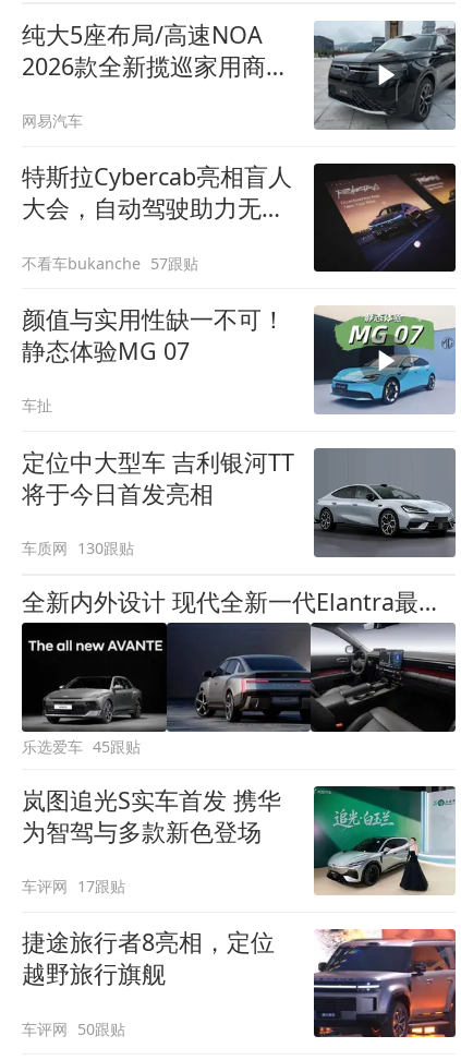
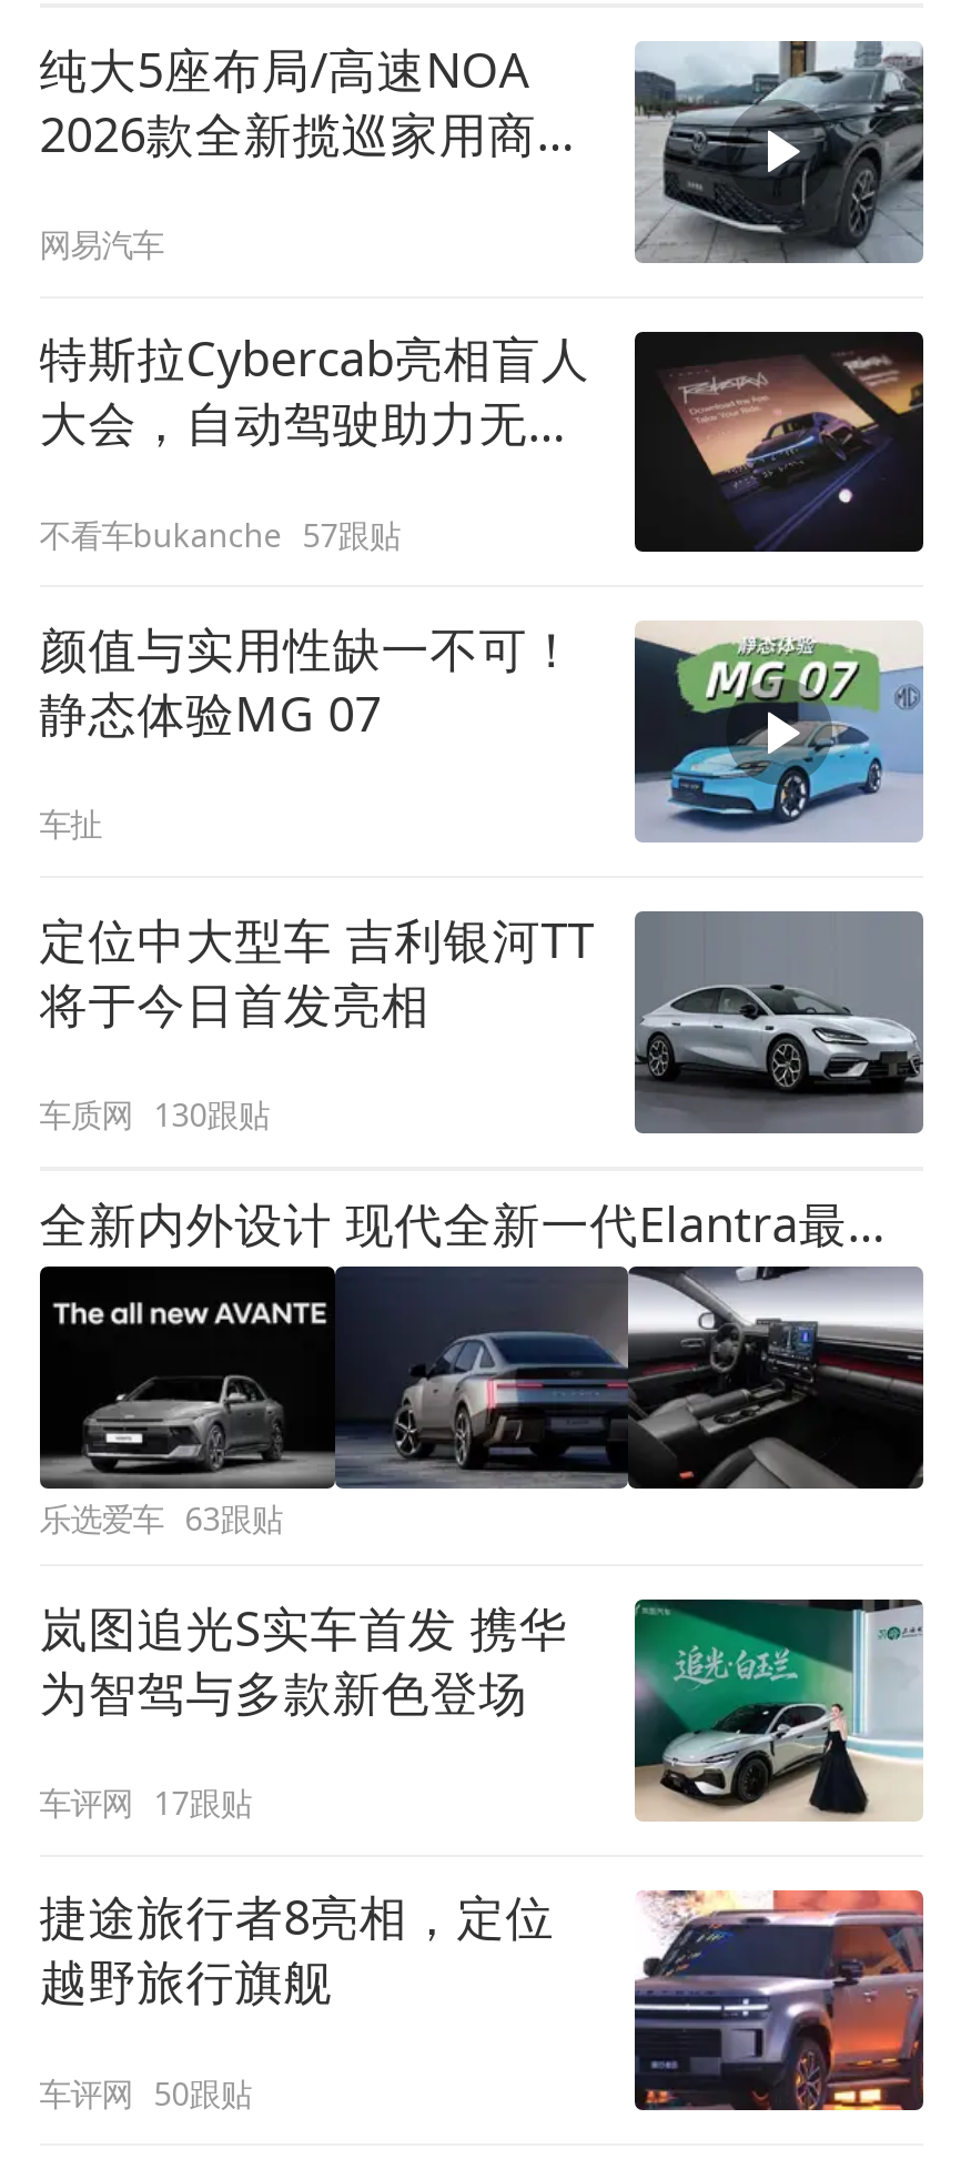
- 乐选爱车 45跟贴
+ 乐选爱车 63跟贴
